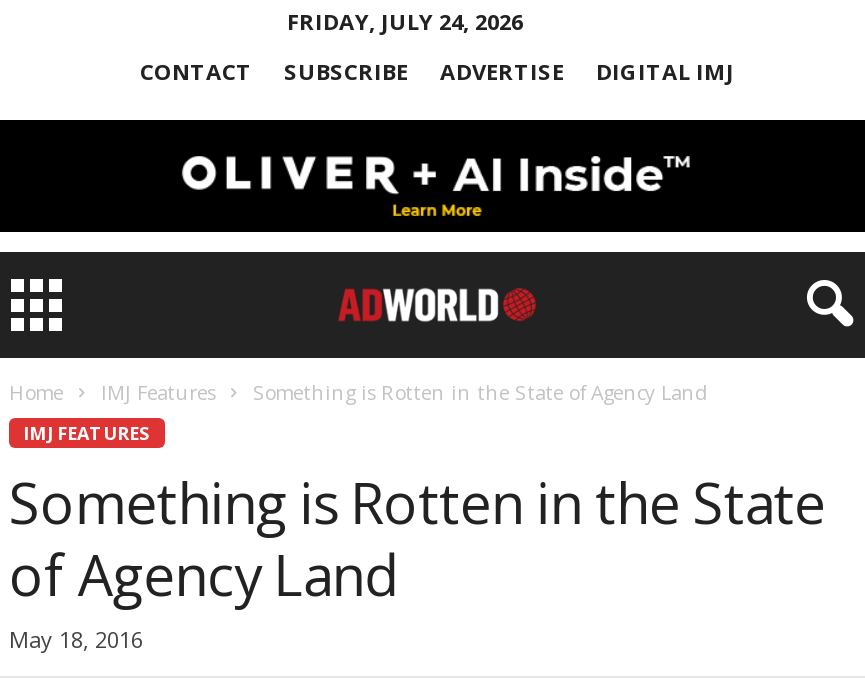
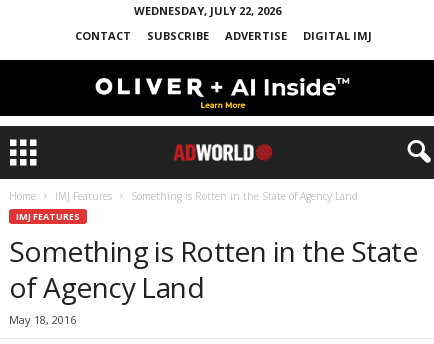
- FRIDAY, JULY 24, 2026
+ WEDNESDAY, JULY 22, 2026
